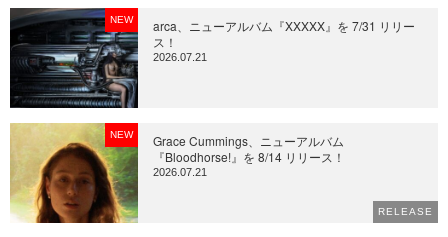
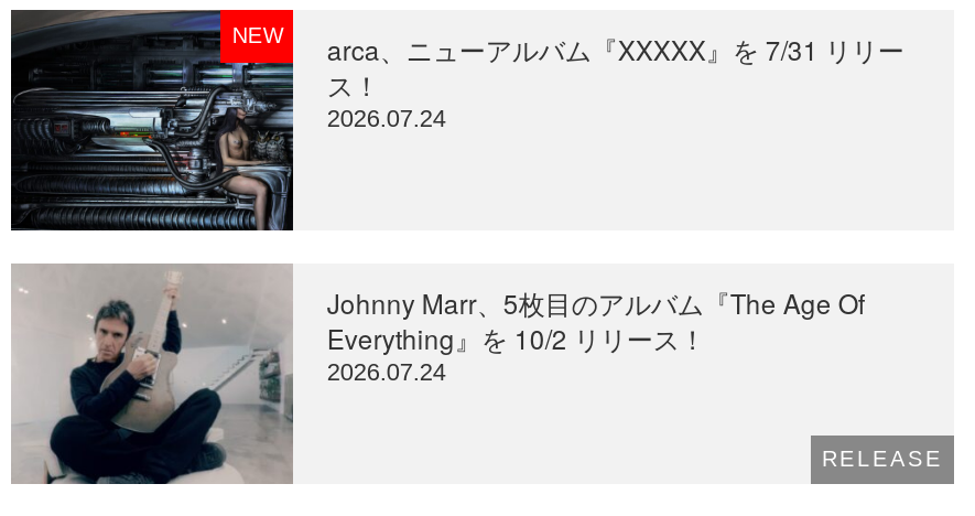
- 2026.07.21
+ 2026.07.24

- [image]
- NEW
- Grace Cummings、ニューアルバム
- 『Bloodhorse!』を 8/14 リリース！
- 2026.07.21
+ [image]
+ Johnny Marr、5枚目のアルバム『The Age Of
+ Everything』を 10/2 リリース！
+ 2026.07.24
